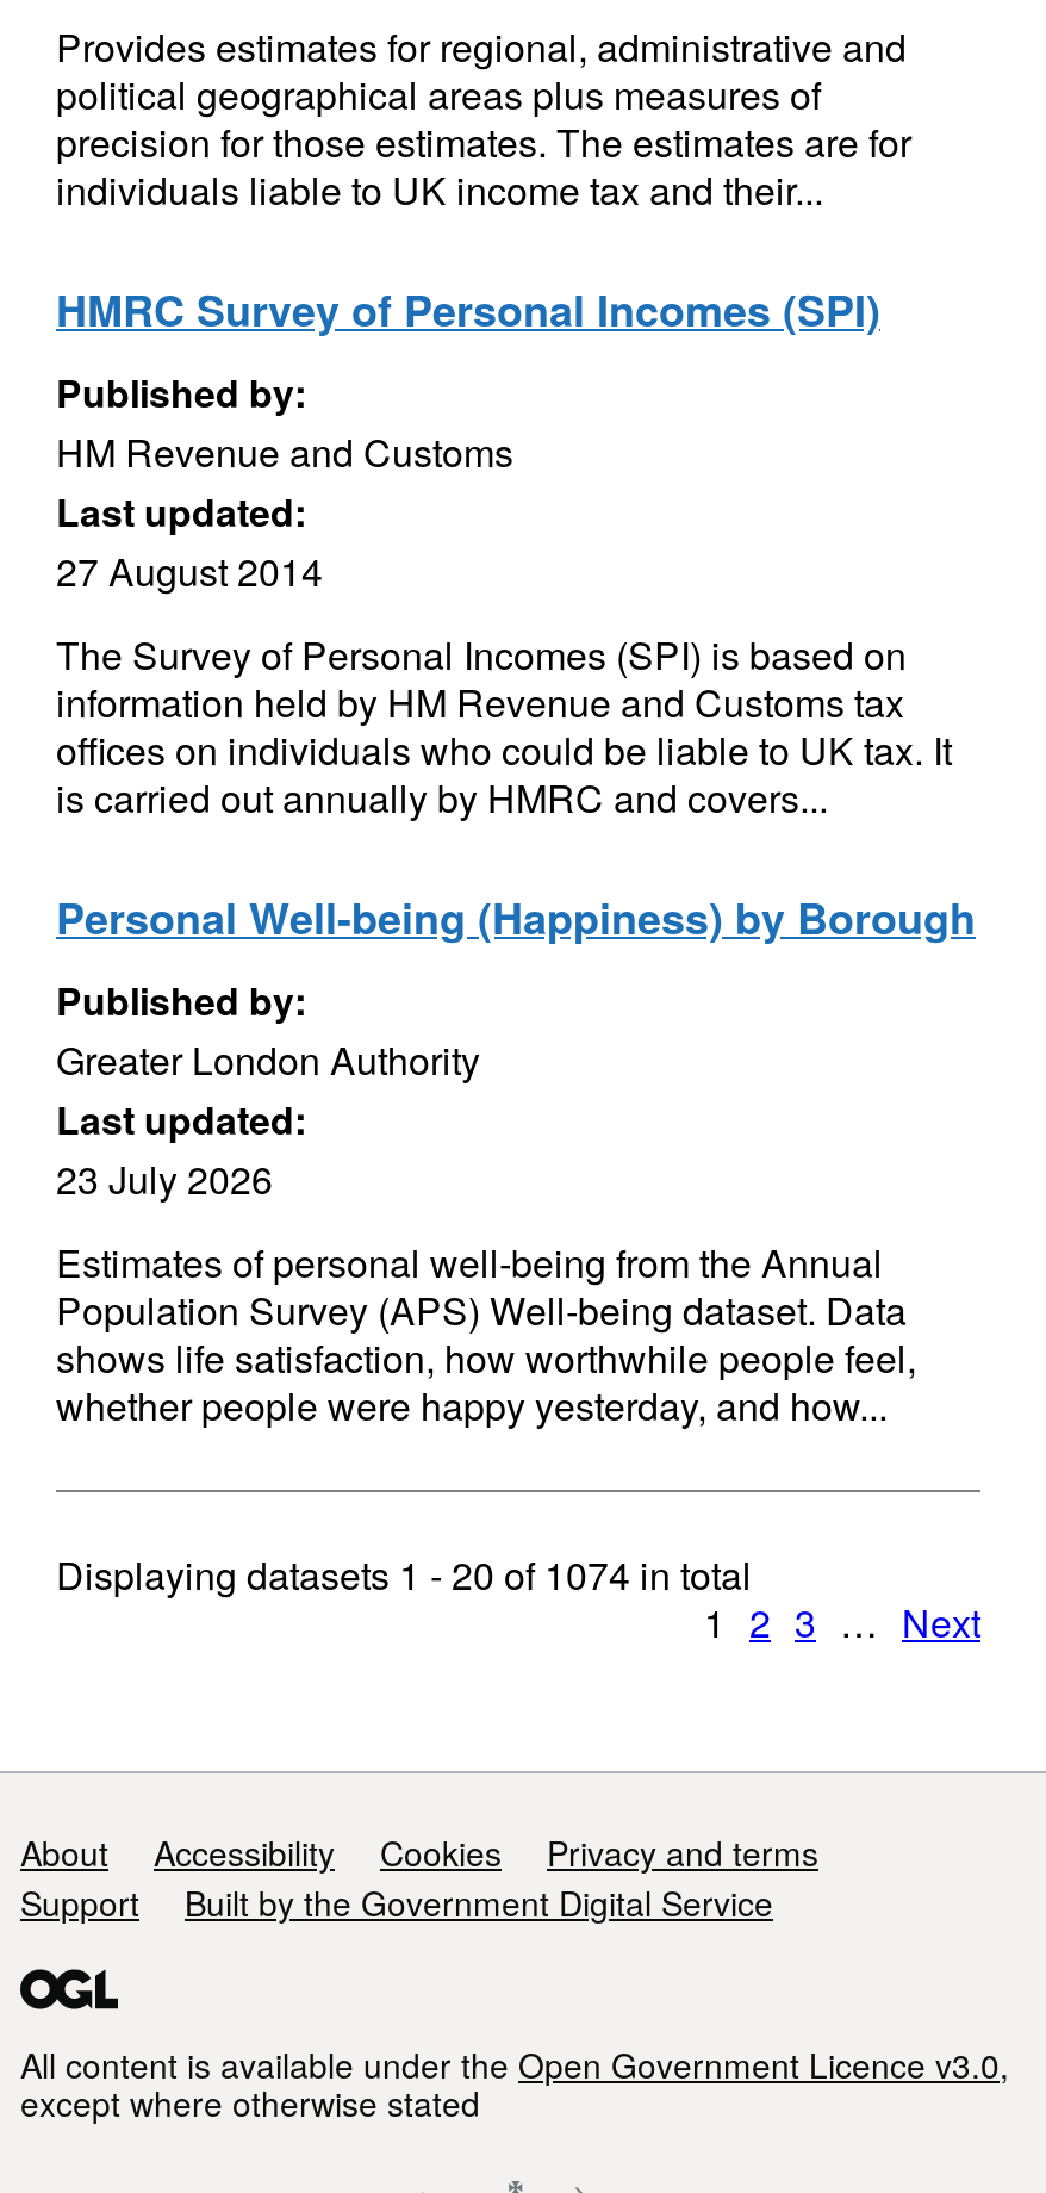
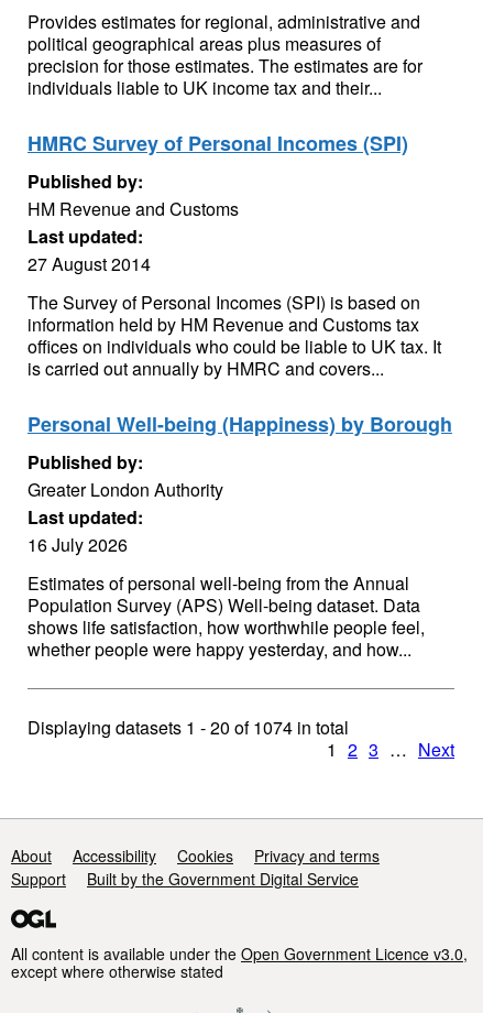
- 23 July 2026
+ 16 July 2026
